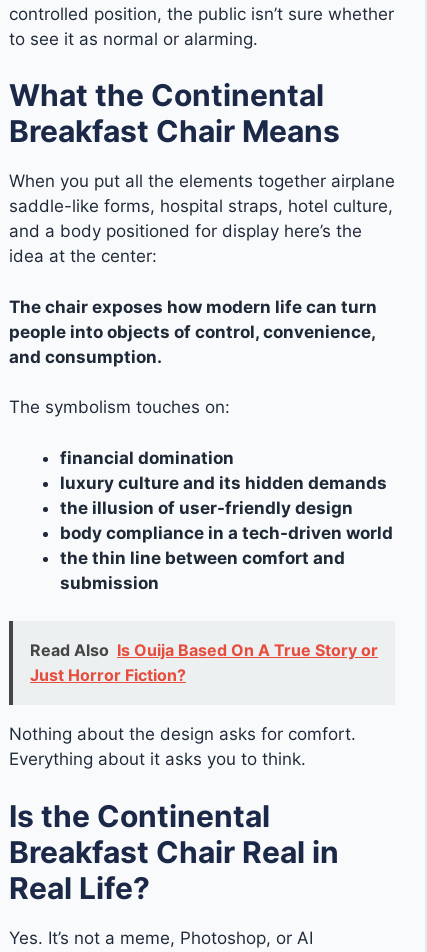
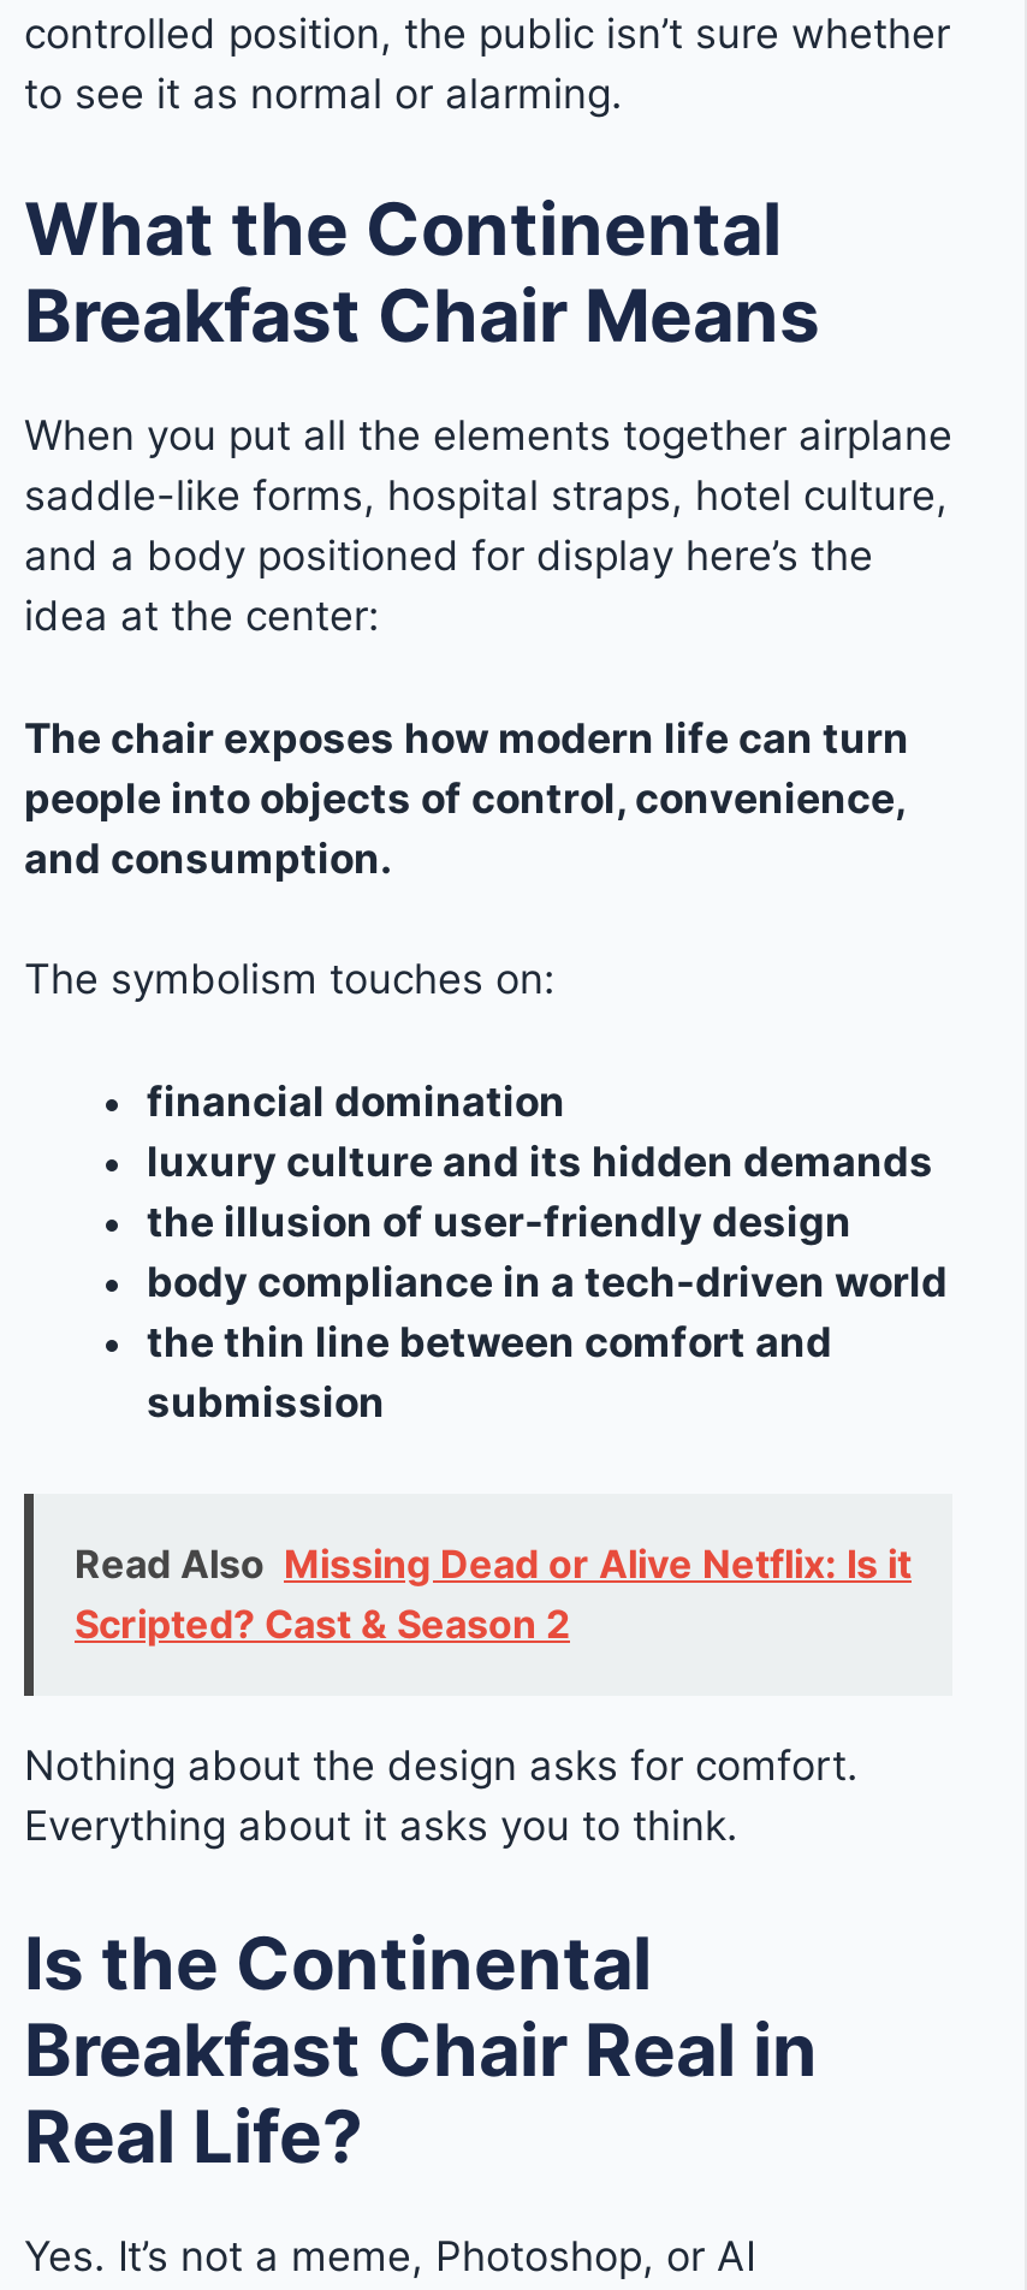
- Read Also Is Ouija Based On A True Story or
- Just Horror Fiction?
+ Read Also Missing Dead or Alive Netflix: Is it
+ Scripted? Cast & Season 2
